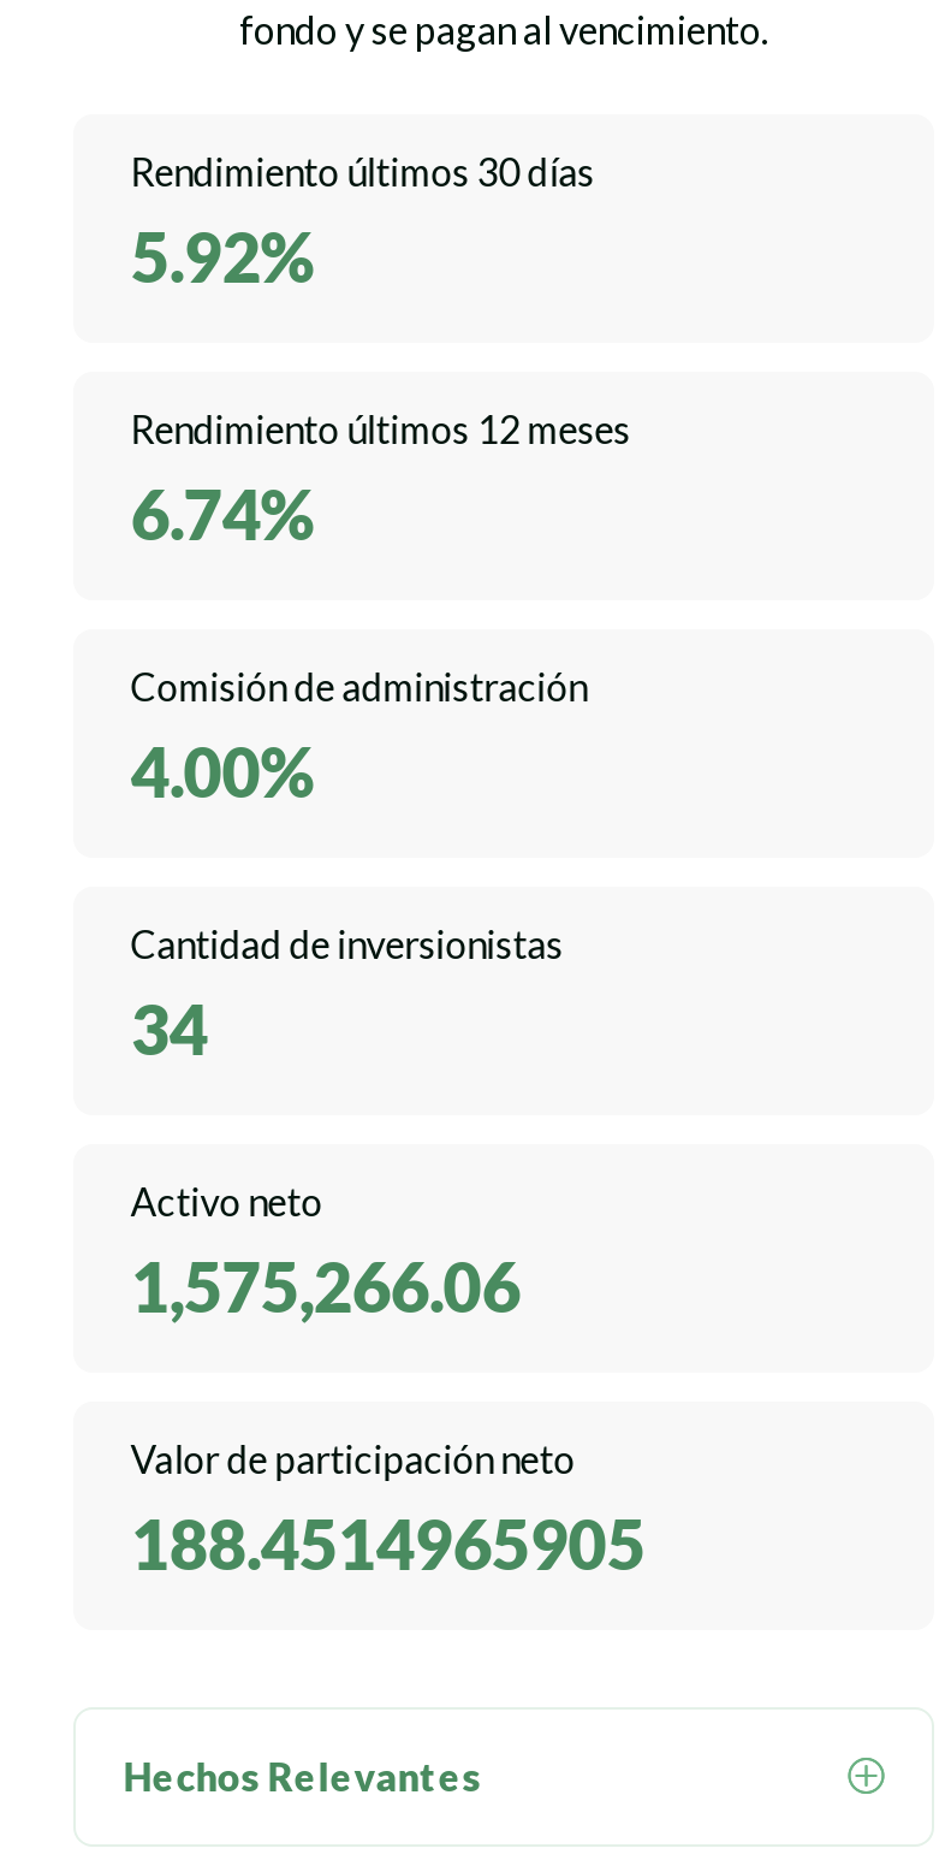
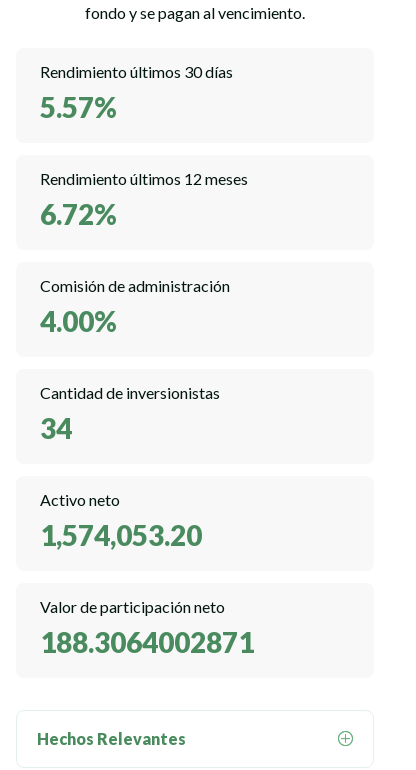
- 5.92%
+ 5.57%

- 6.74%
+ 6.72%

- 1,575,266.06
+ 1,574,053.20

- 188.4514965905
+ 188.3064002871
